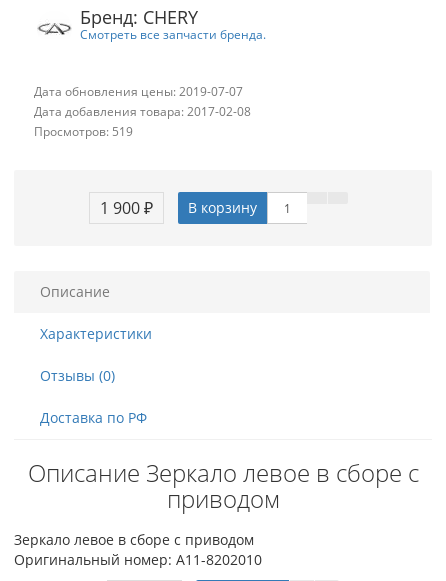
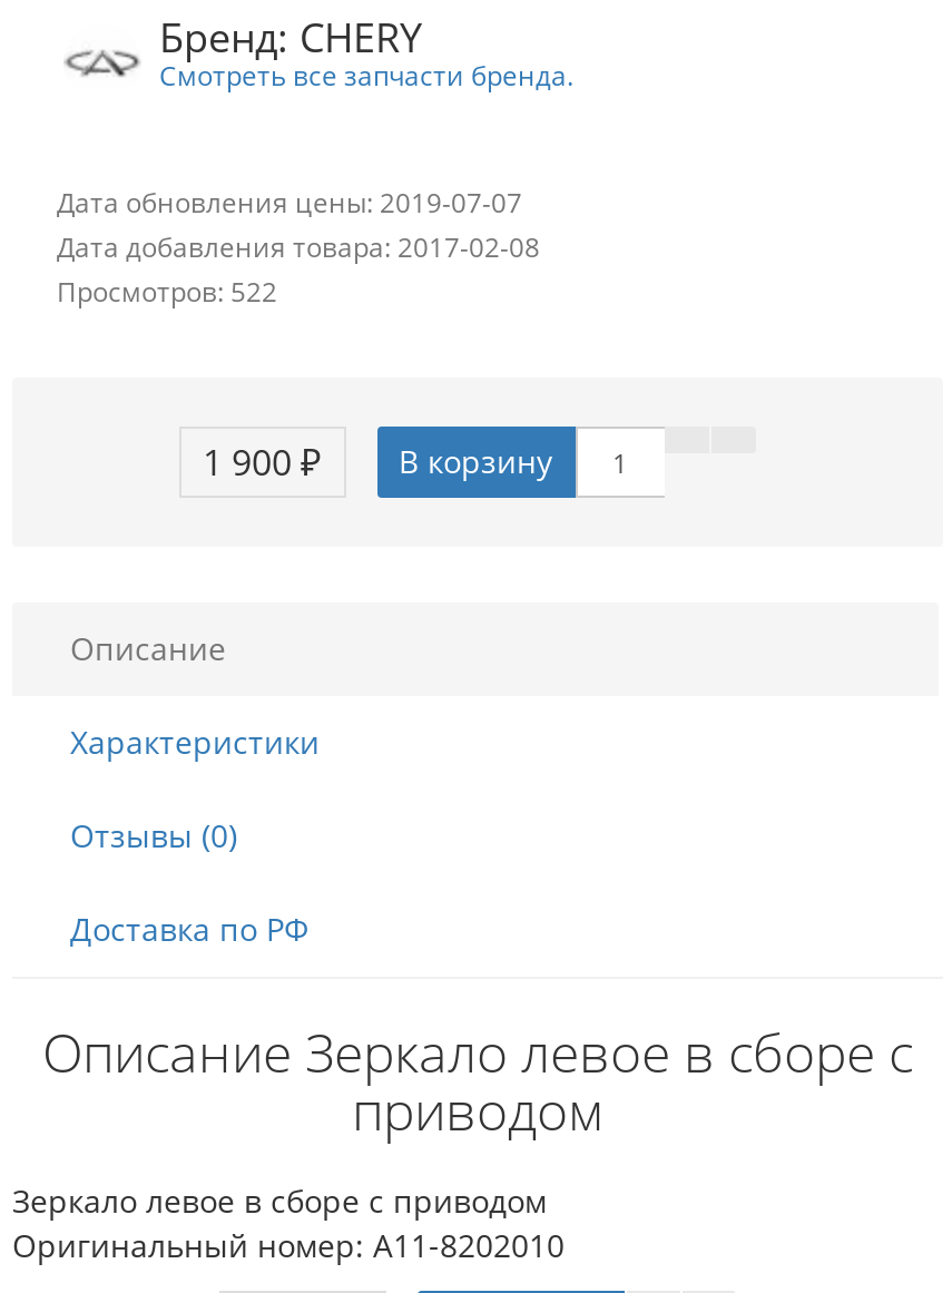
- Просмотров: 519
+ Просмотров: 522
